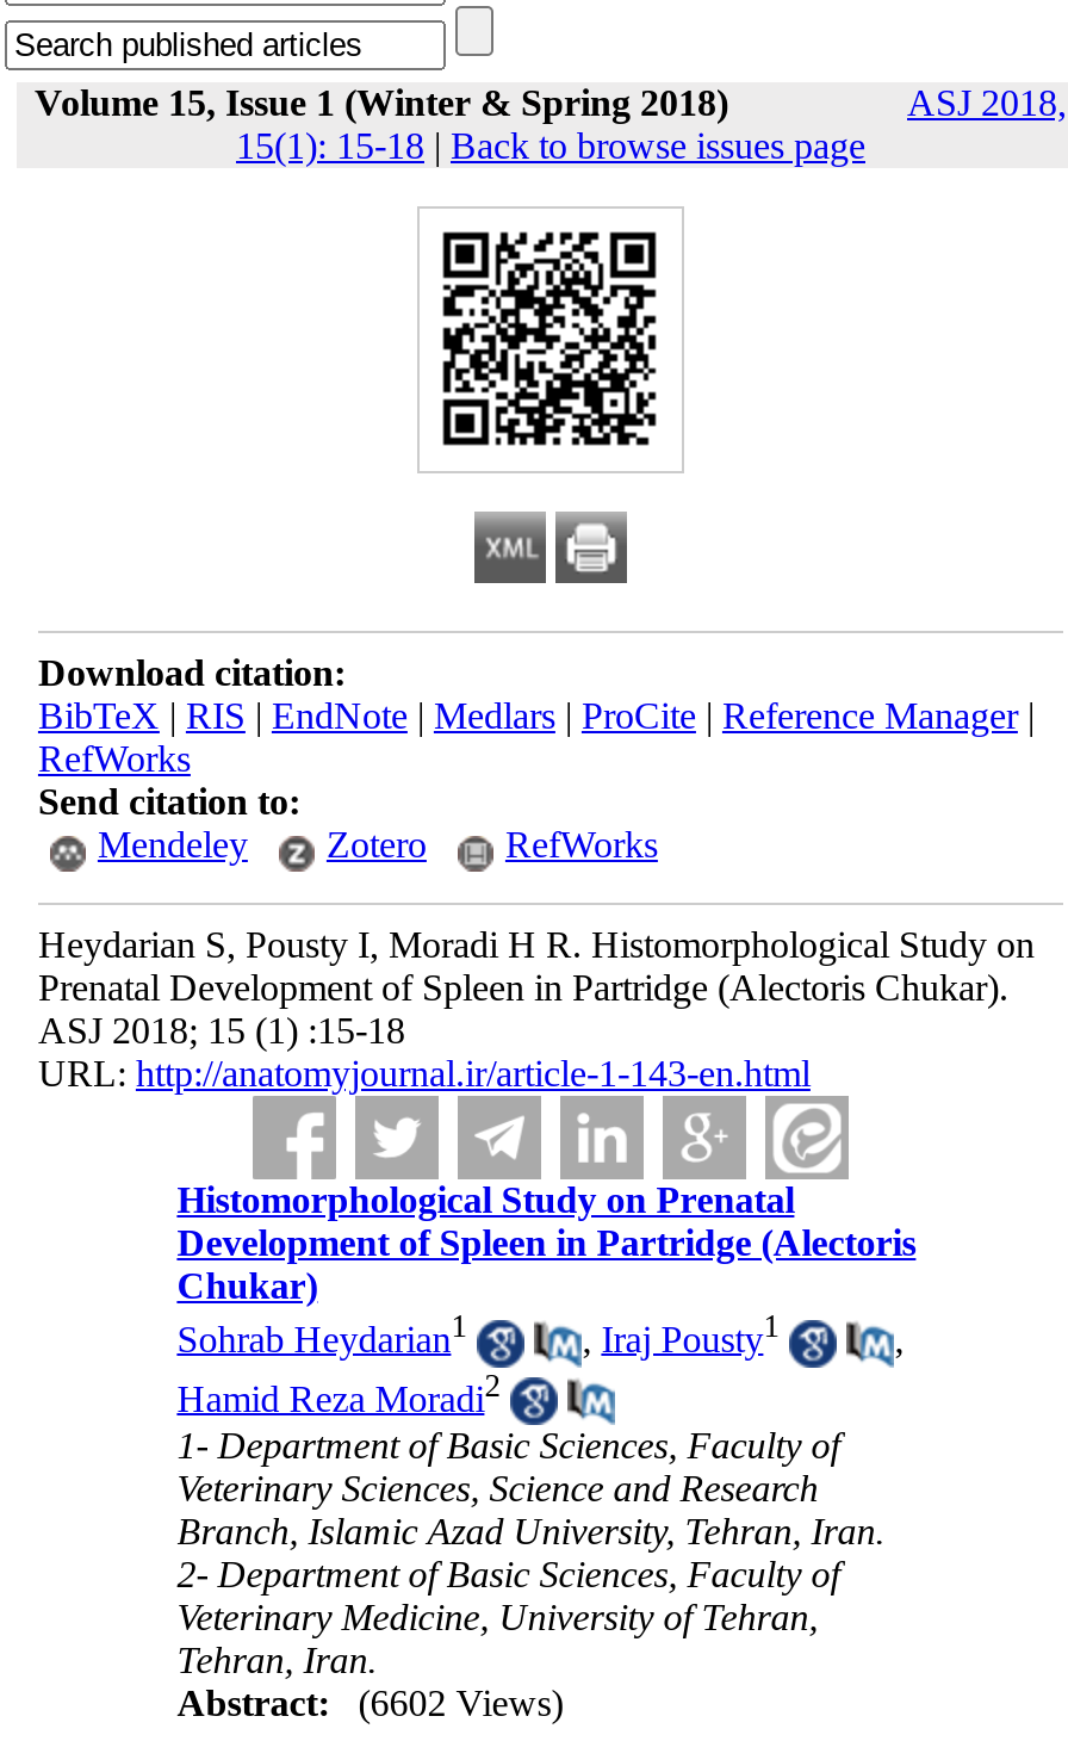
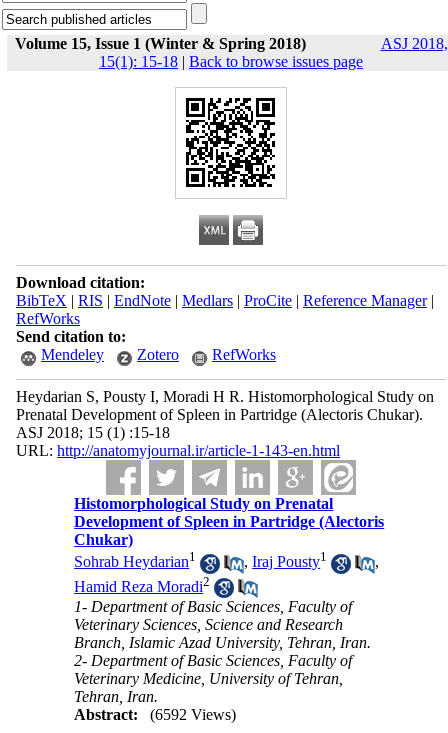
- Abstract: (6602 Views)
+ Abstract: (6592 Views)
